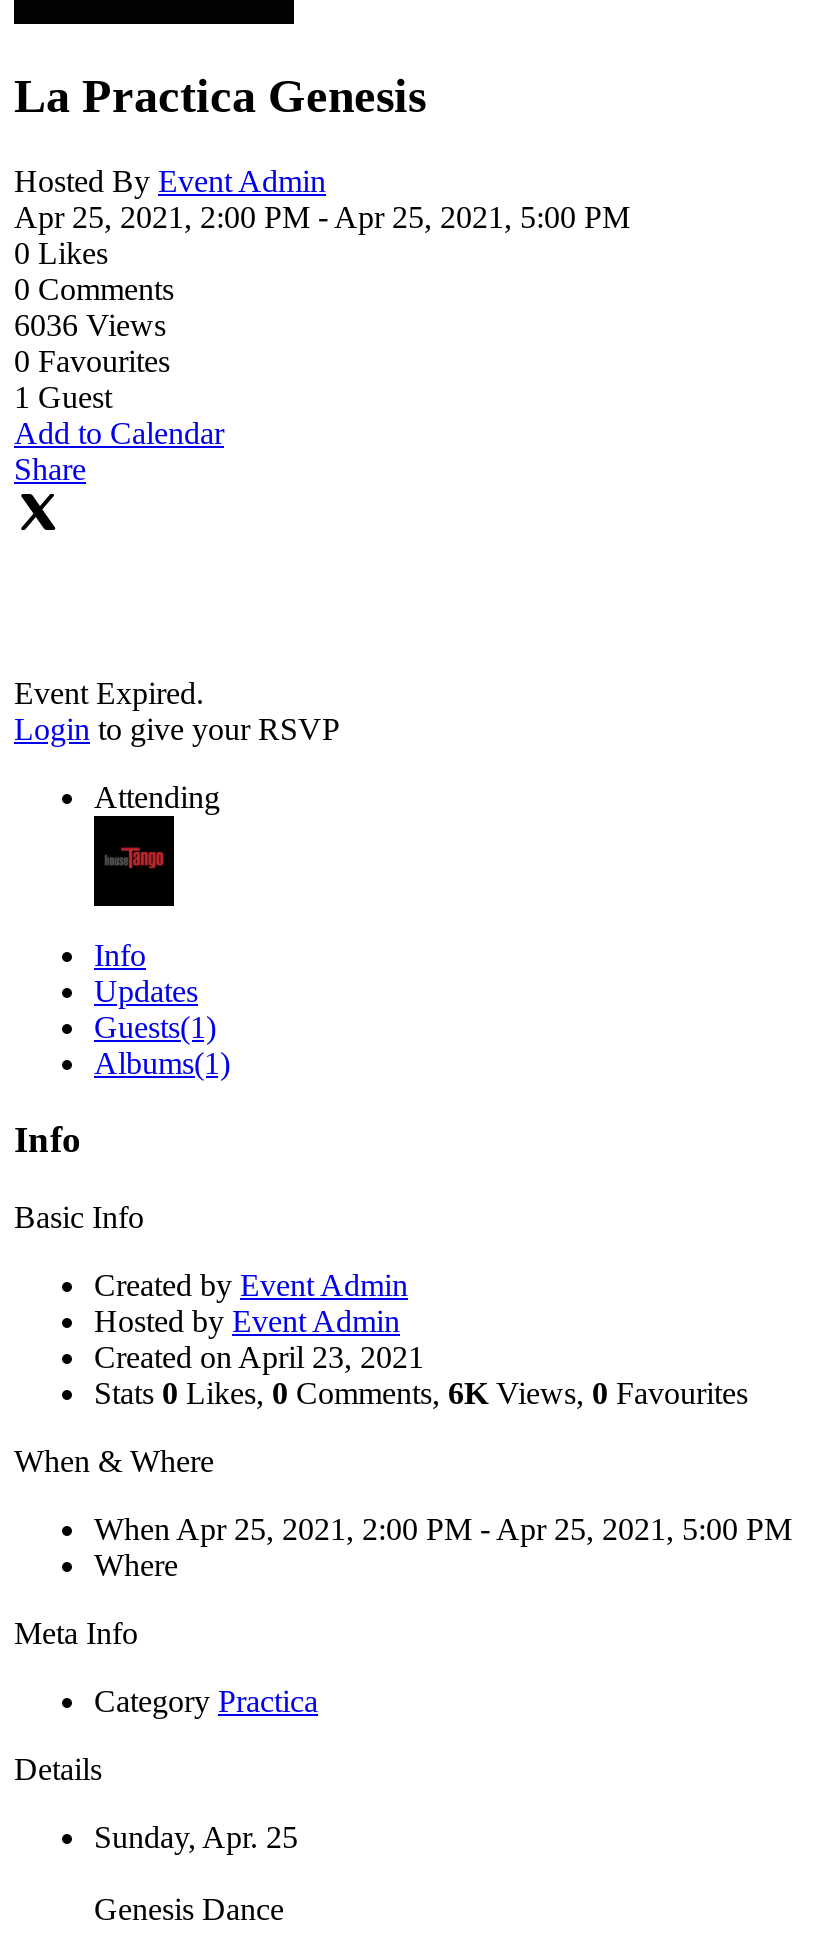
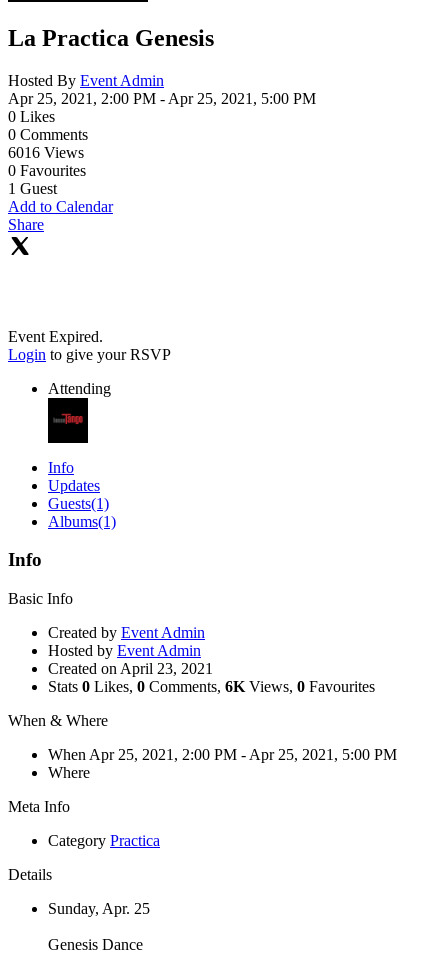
- 6036 Views
+ 6016 Views
